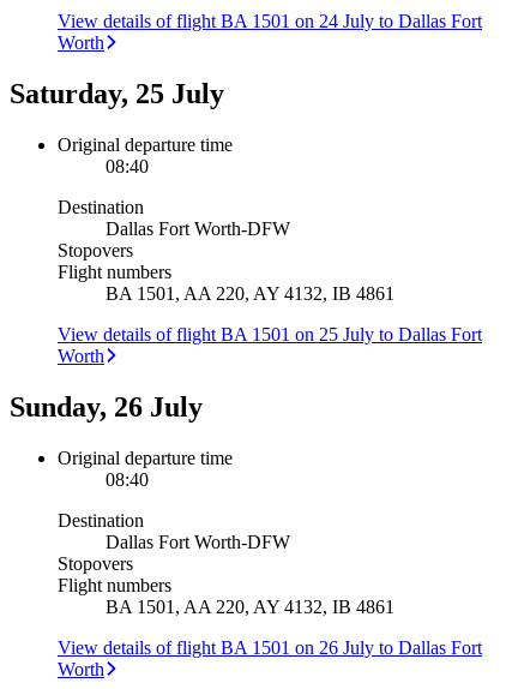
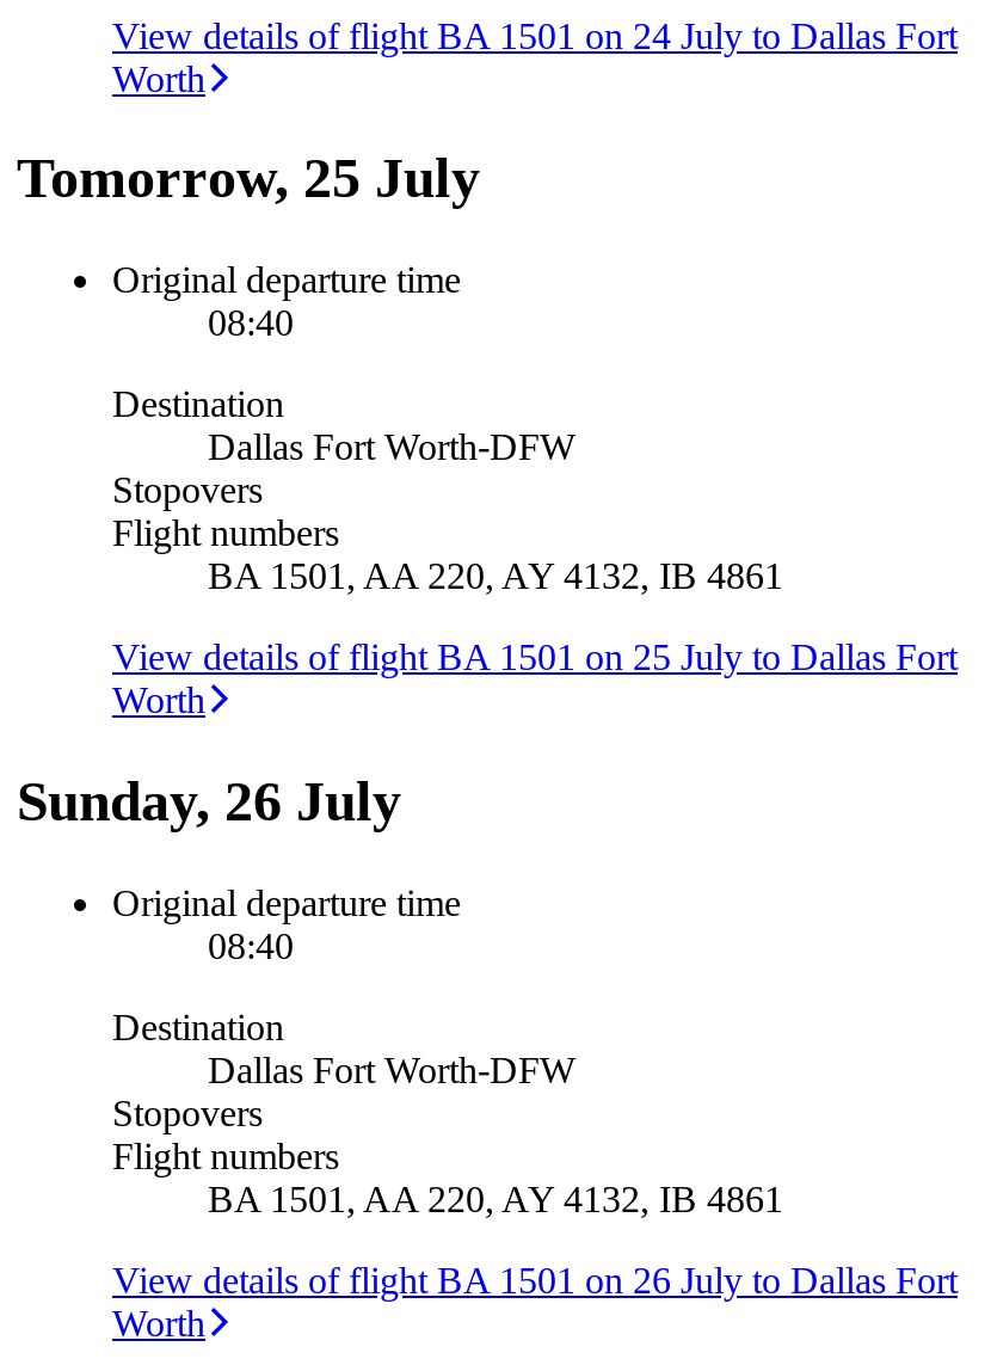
- Saturday, 25 July
+ Tomorrow, 25 July
